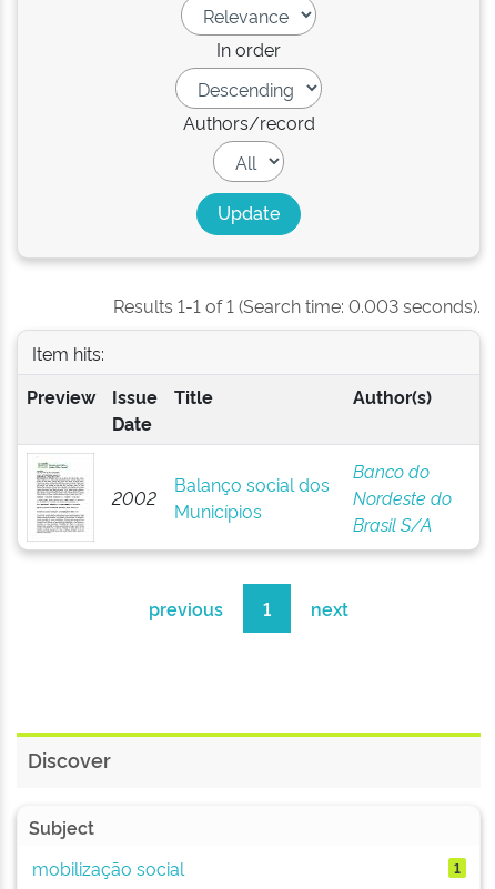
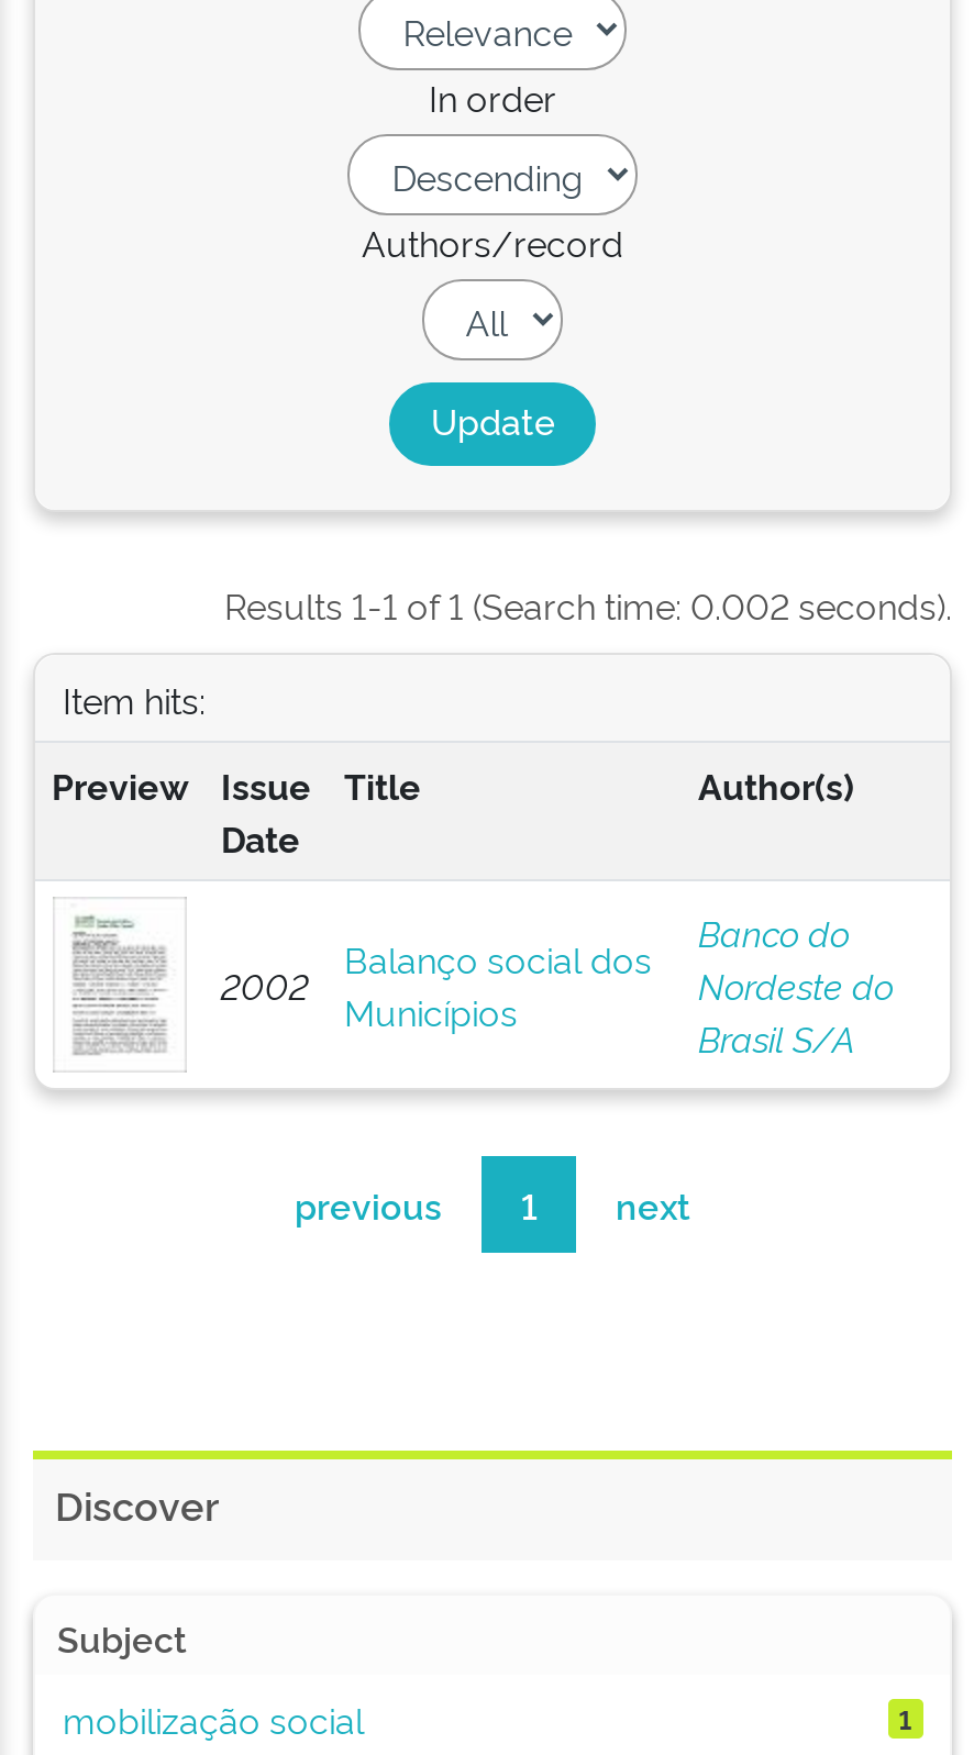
- Results 1-1 of 1 (Search time: 0.003 seconds).
+ Results 1-1 of 1 (Search time: 0.002 seconds).
